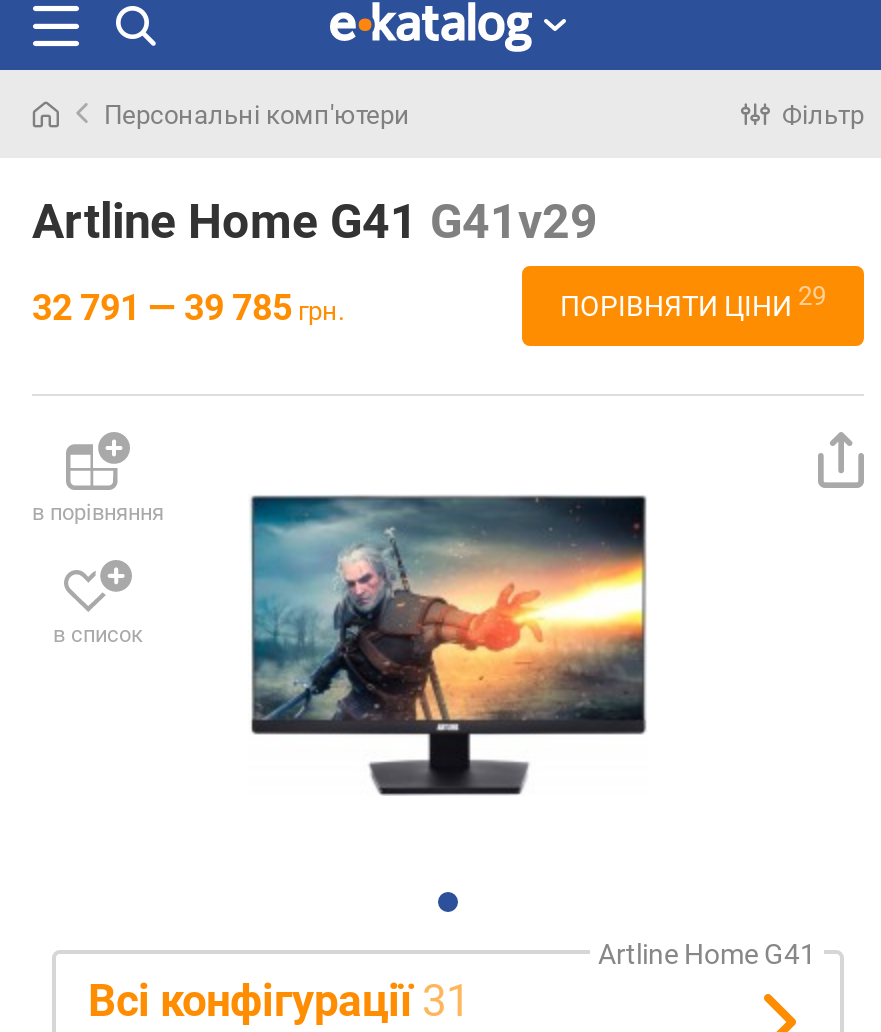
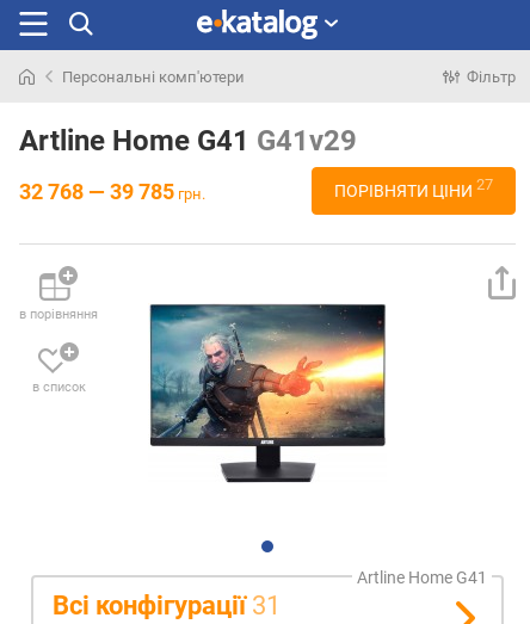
- 32 791 — 39 785 грн.
+ 32 768 — 39 785 грн.

- ПОРІВНЯТИ ЦІНИ 29
+ ПОРІВНЯТИ ЦІНИ 27
